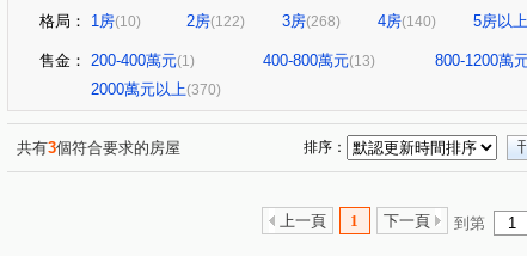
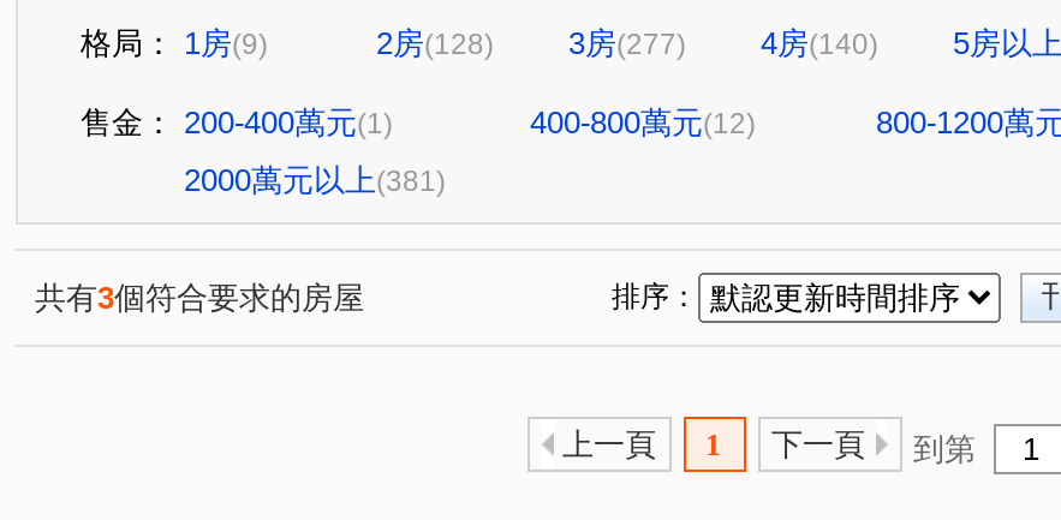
- 格局： 1房(10)
+ 格局： 1房(9)

- 2房(122)
+ 2房(128)

- 3房(268)
+ 3房(277)

- 400-800萬元(13)
+ 400-800萬元(12)

- 2000萬元以上(370)
+ 2000萬元以上(381)
